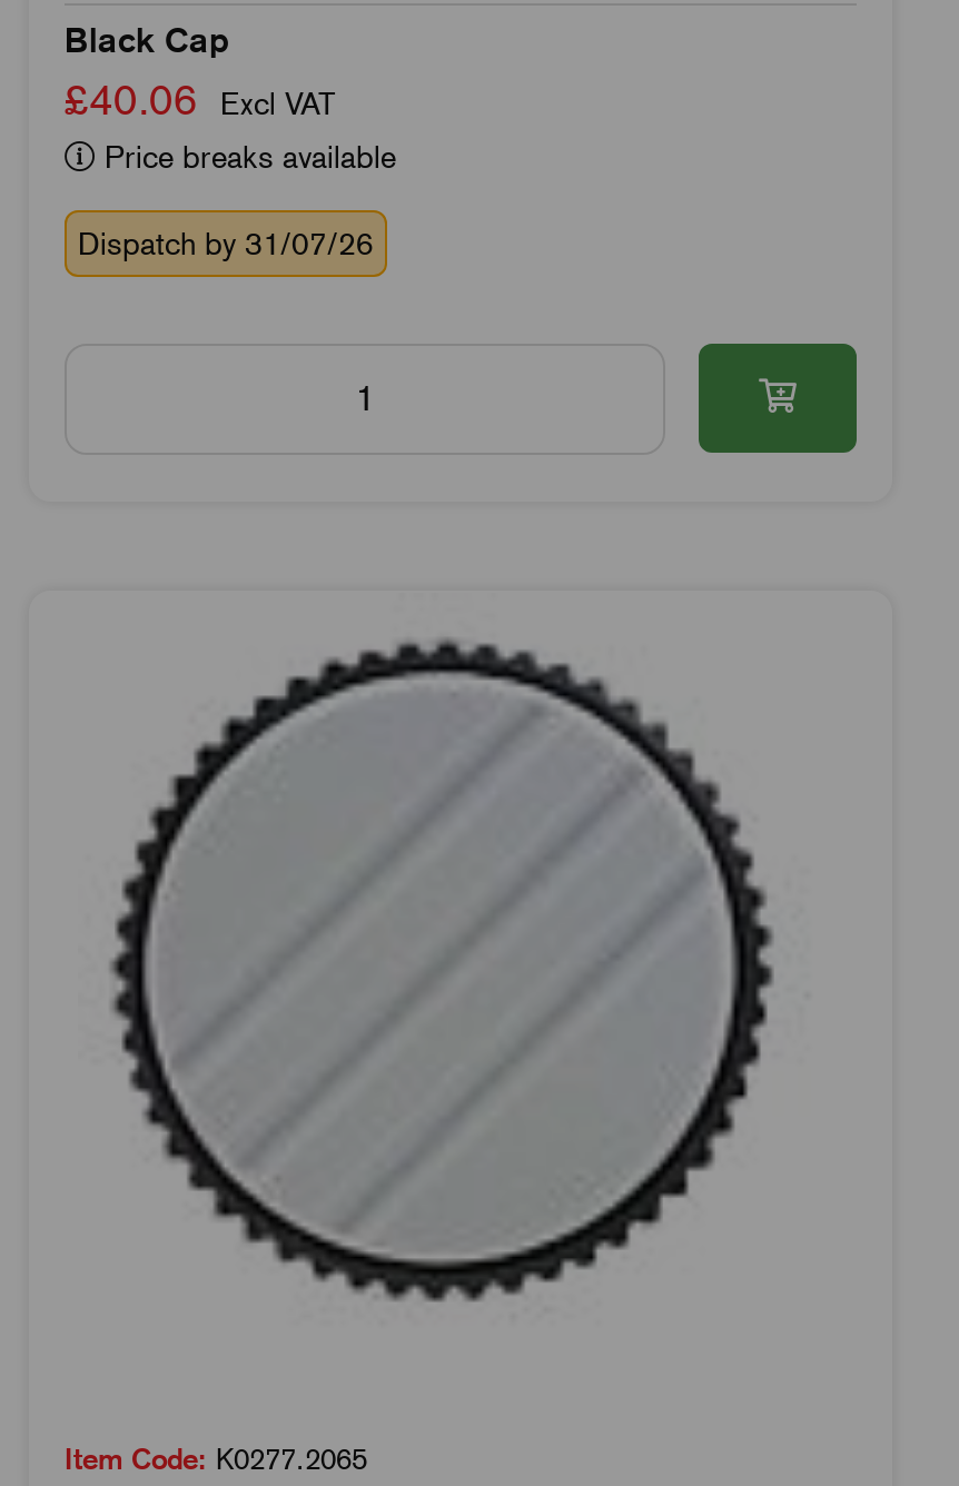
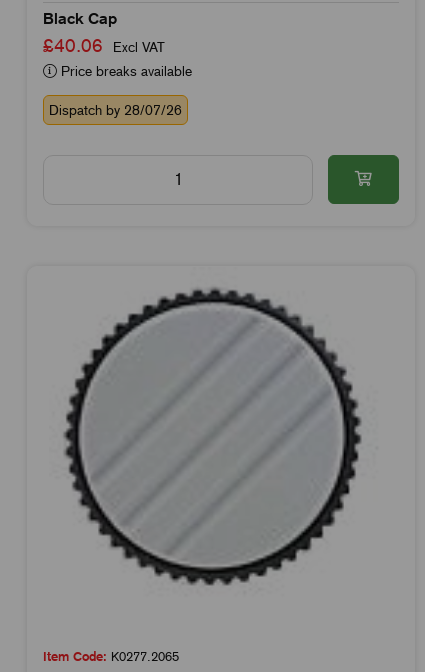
- Dispatch by 31/07/26
+ Dispatch by 28/07/26
